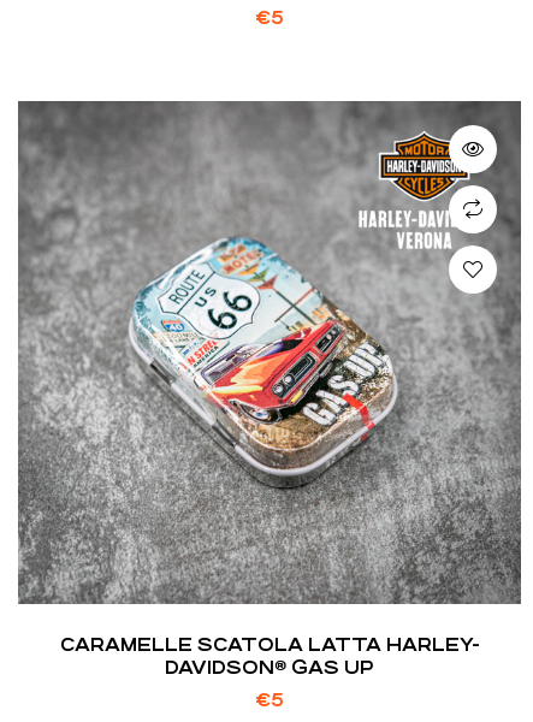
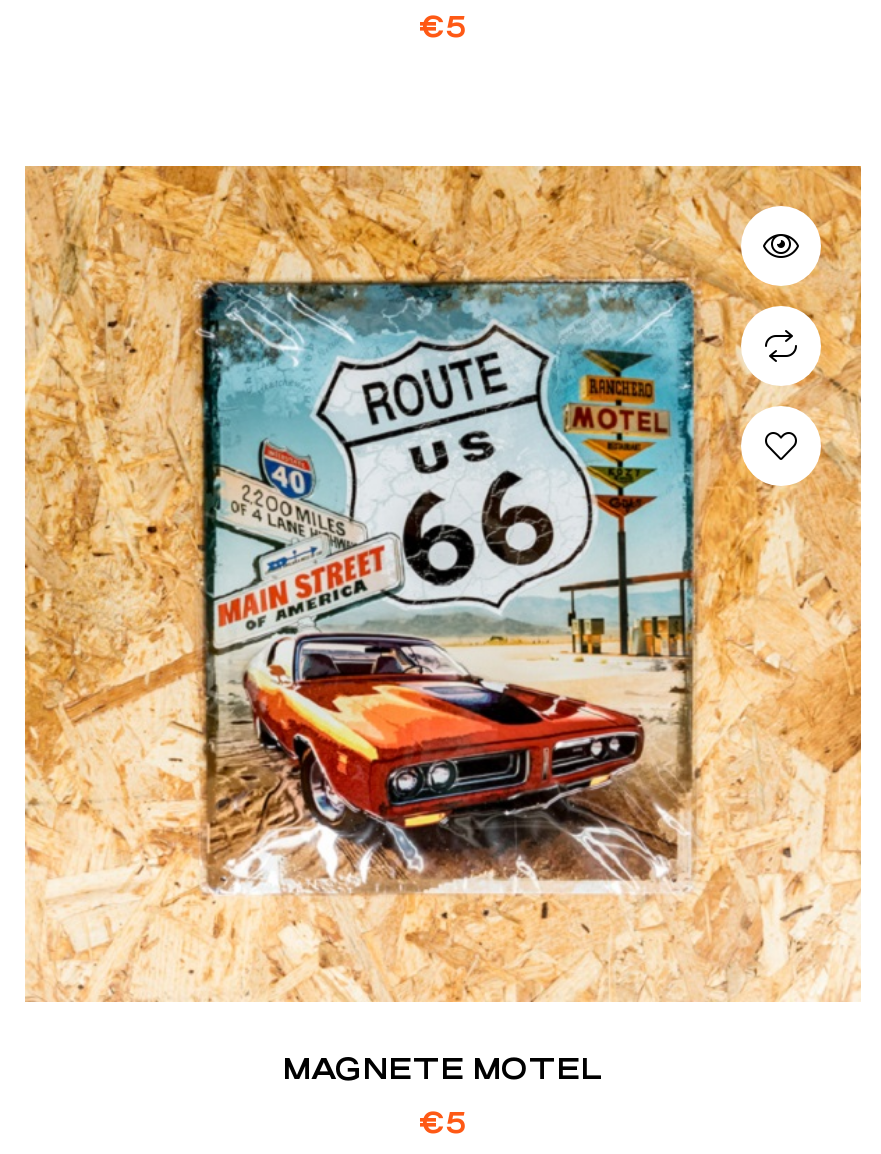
- [image]
- CARAMELLE SCATOLA LATTA HARLEY-
- DAVIDSON® GAS UP
+ [image]
+ MAGNETE MOTEL
